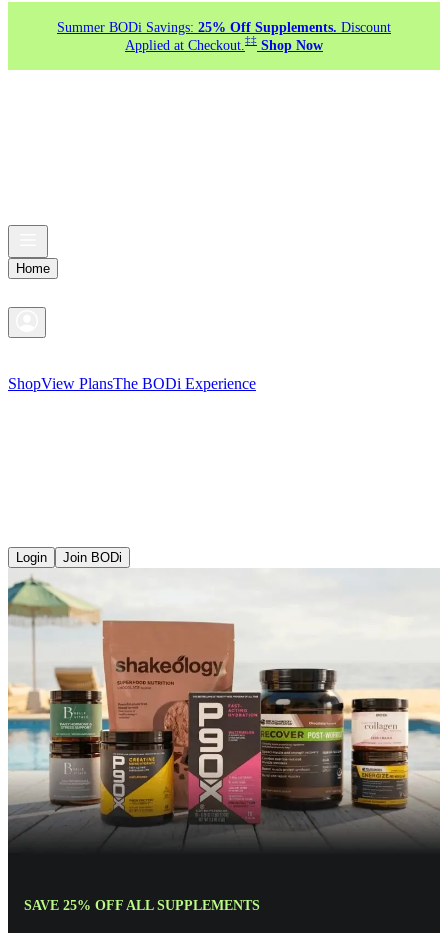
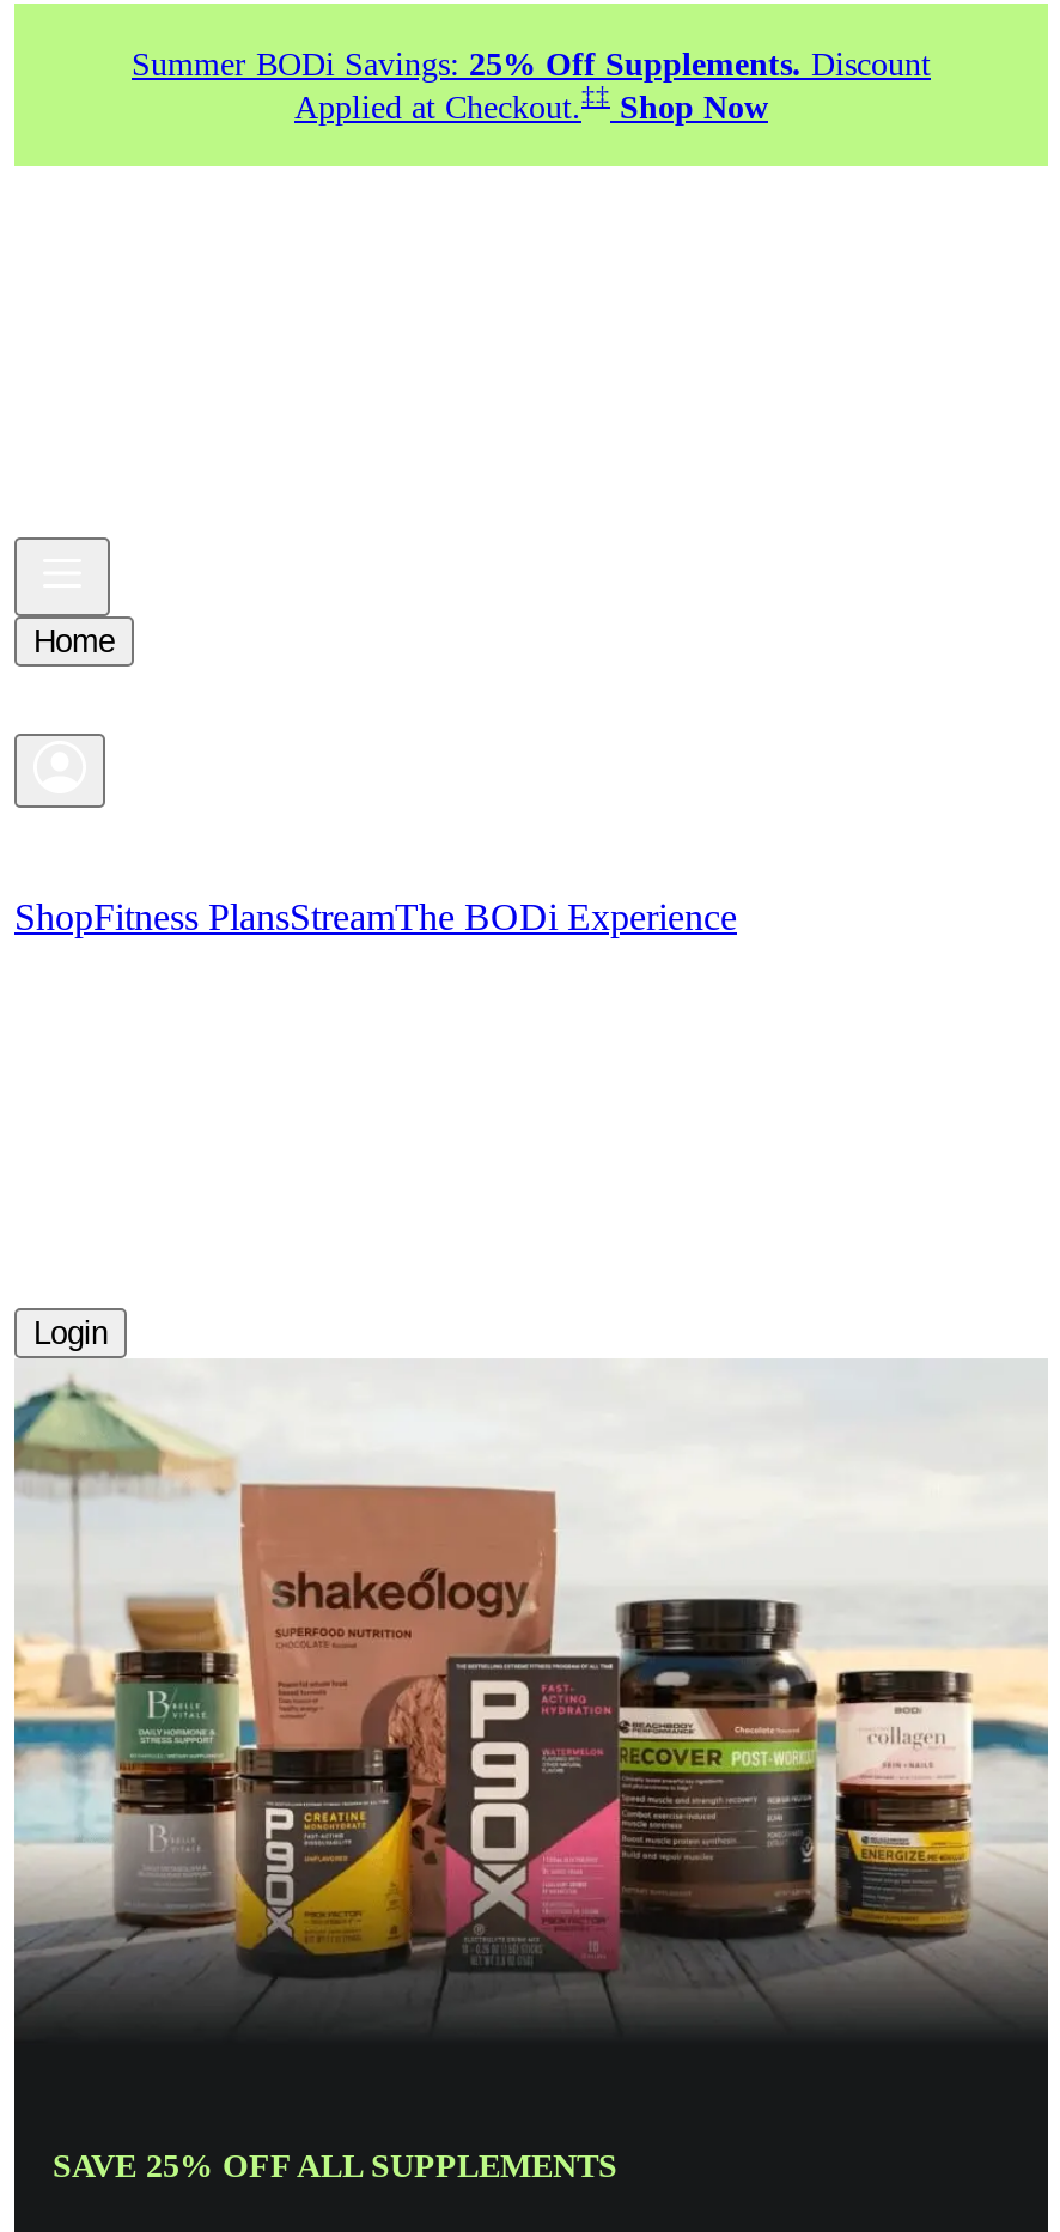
- ShopView PlansThe BODi Experience
+ ShopFitness PlansStreamThe BODi Experience

- Join BODi
